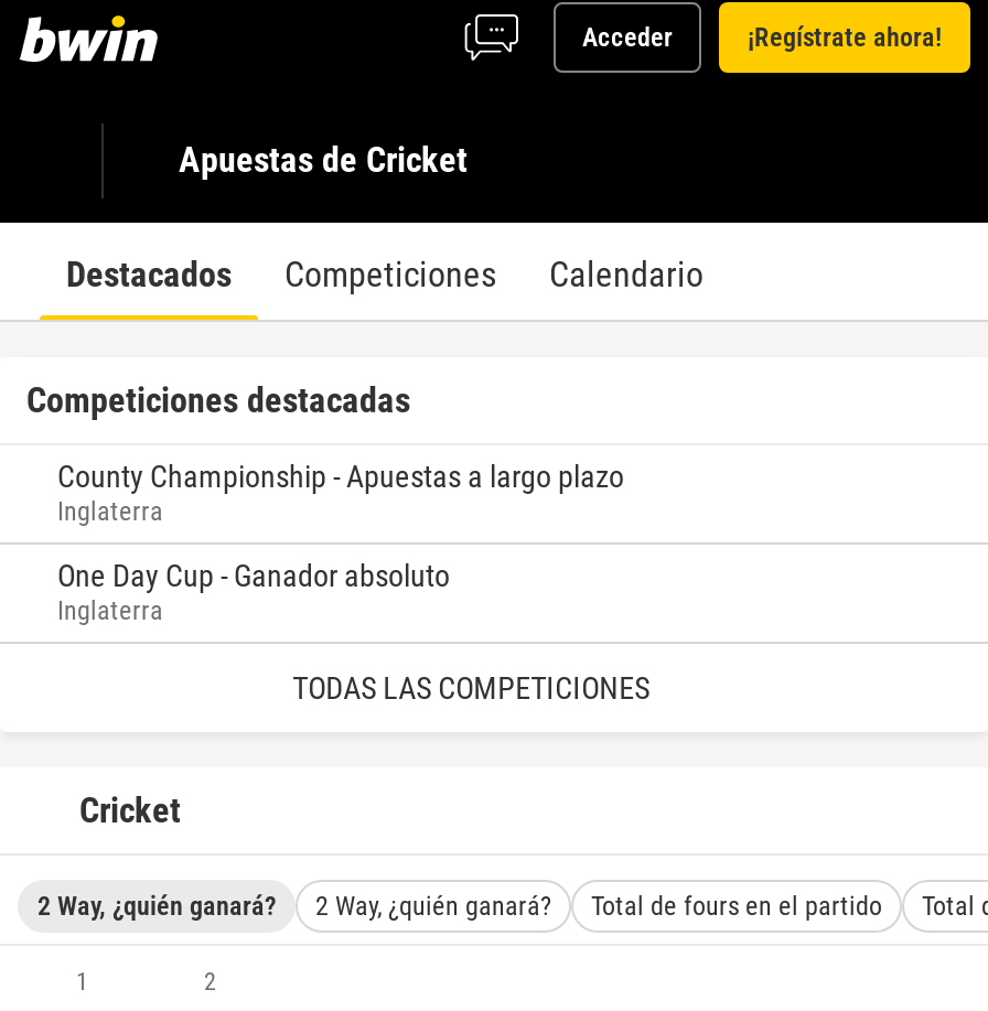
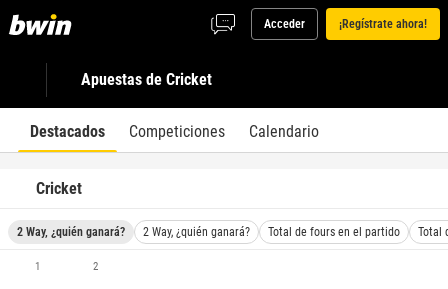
- Competiciones destacadas
- County Championship - Apuestas a largo plazo
- Inglaterra
- One Day Cup - Ganador absoluto
- Inglaterra
- TODAS LAS COMPETICIONES
